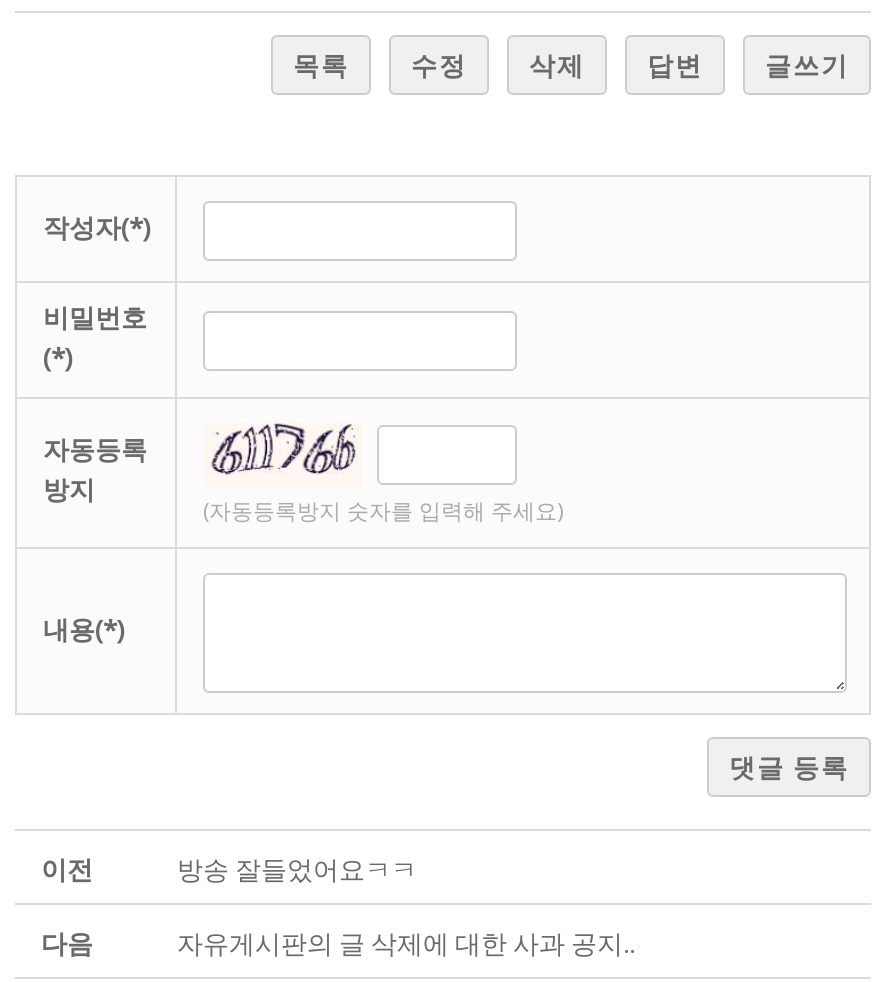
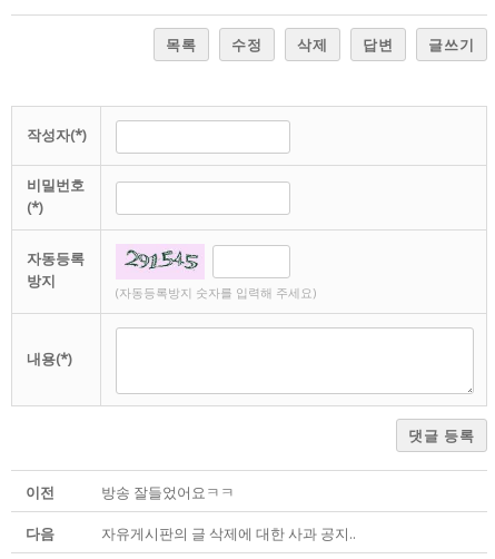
- [image]
+ [image]
